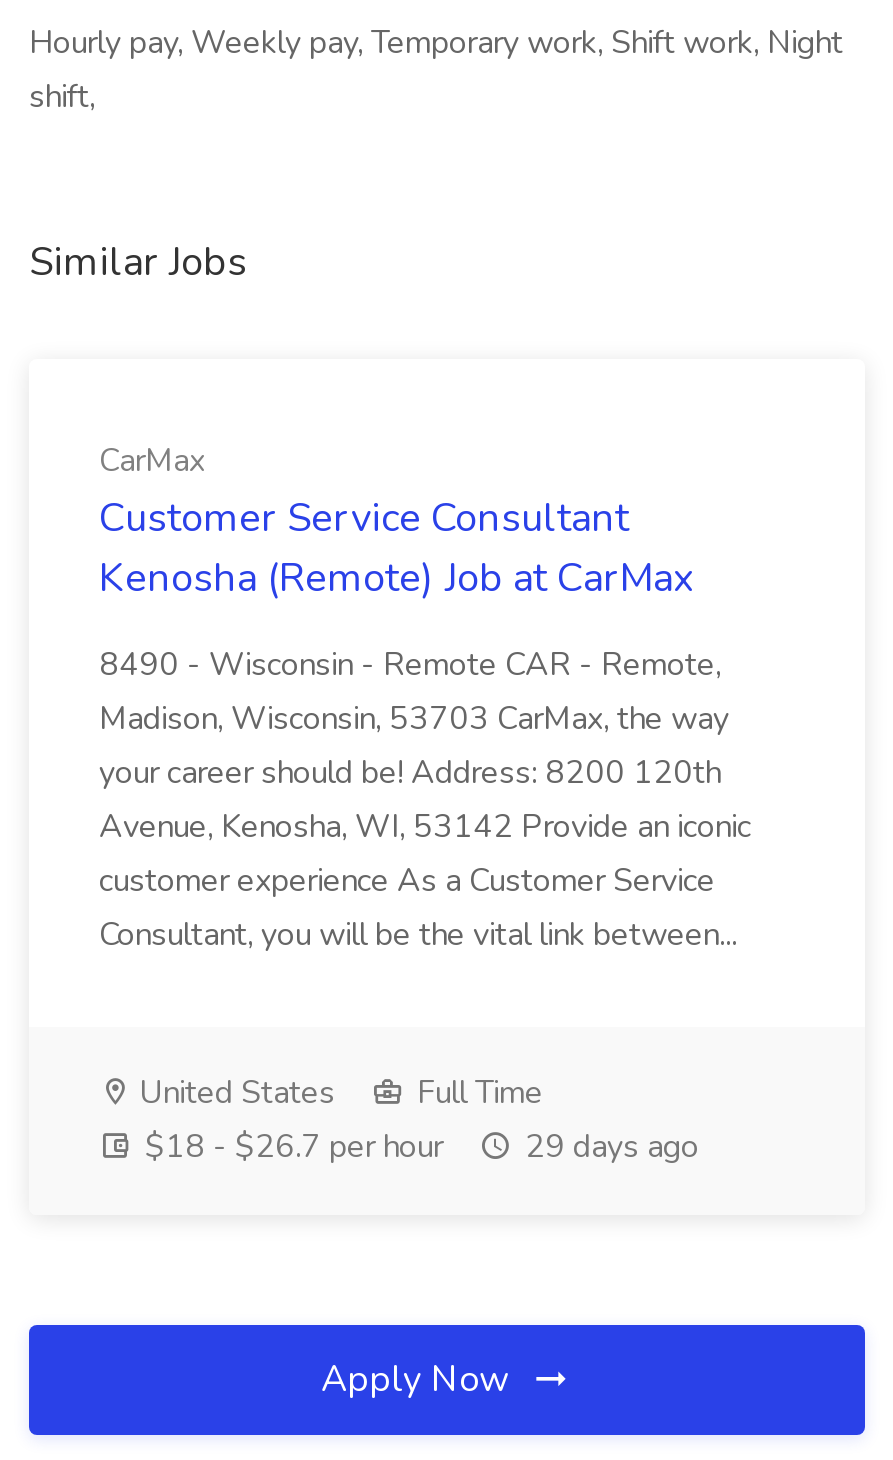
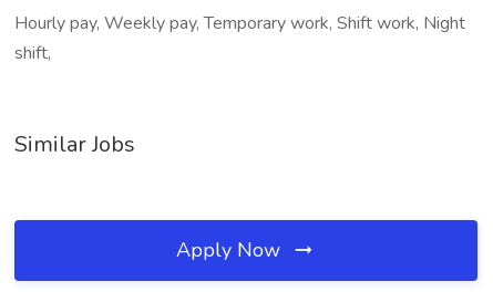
- CarMax
- Customer Service Consultant
- Kenosha (Remote) Job at CarMax
- 8490 - Wisconsin - Remote CAR - Remote,
- Madison, Wisconsin, 53703 CarMax, the way
- your career should be! Address: 8200 120th
- Avenue, Kenosha, WI, 53142 Provide an iconic
- customer experience As a Customer Service
- Consultant, you will be the vital link between...

- United States
- Full Time
- $18 - $26.7 per hour
- 29 days ago
